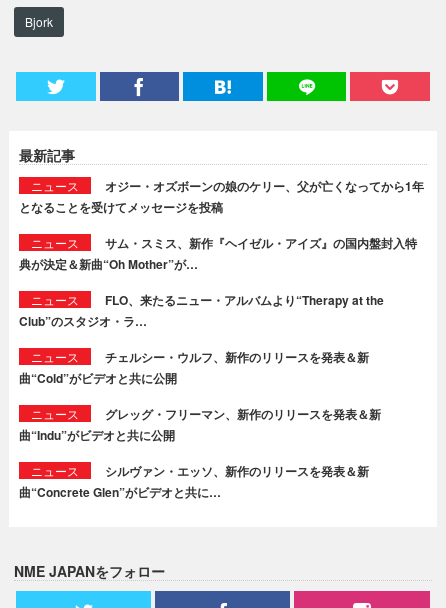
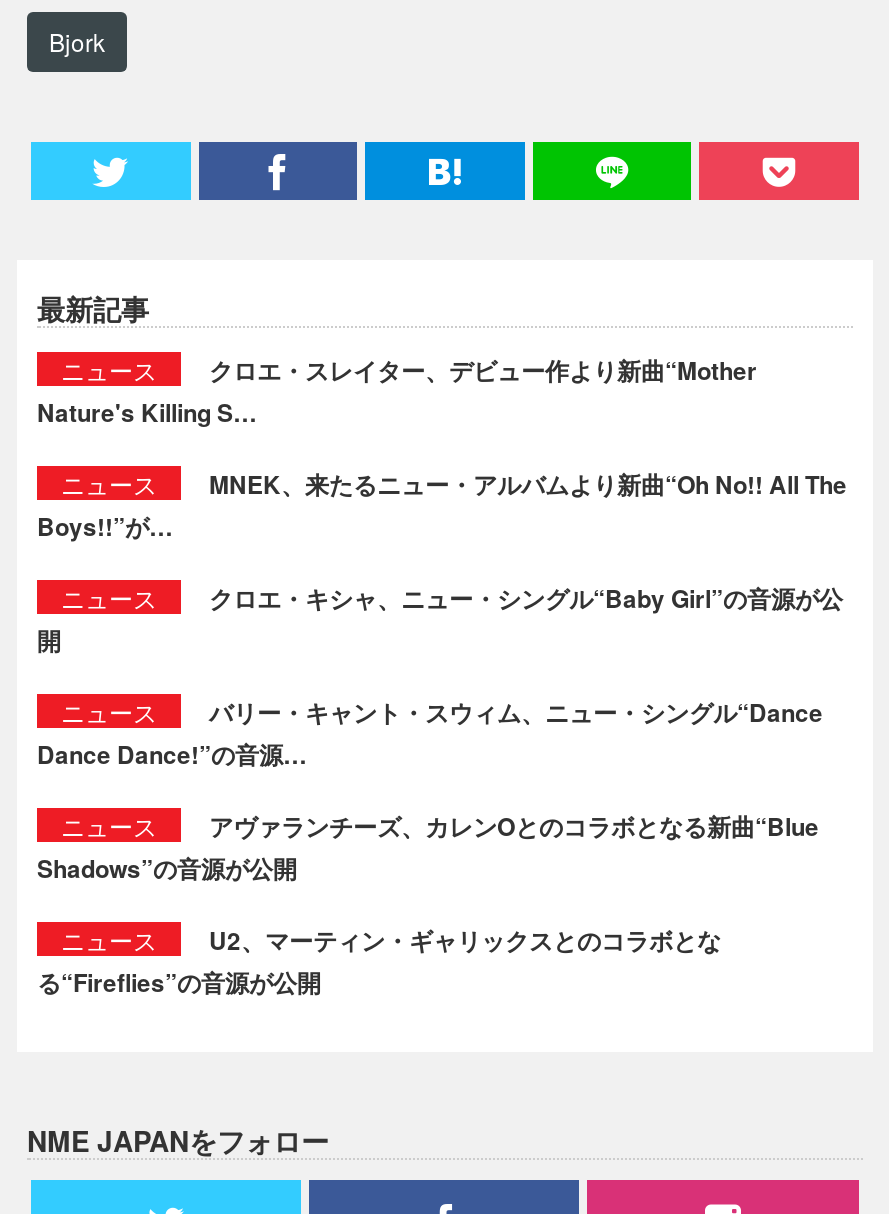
- オジー・オズボーンの娘のケリー、父が亡くなってから1年
- となることを受けてメッセージを投稿
+ クロエ・スレイター、デビュー作より新曲“Mother
+ Nature's Killing S…

- サム・スミス、新作『ヘイゼル・アイズ』の国内盤封入特
- 典が決定＆新曲“Oh Mother”が…
+ MNEK、来たるニュー・アルバムより新曲“Oh No!! All The
+ Boys!!”が…

- FLO、来たるニュー・アルバムより“Therapy at the
- Club”のスタジオ・ラ…
+ クロエ・キシャ、ニュー・シングル“Baby Girl”の音源が公
+ 開

- チェルシー・ウルフ、新作のリリースを発表＆新
- 曲“Cold”がビデオと共に公開
+ バリー・キャント・スウィム、ニュー・シングル“Dance
+ Dance Dance!”の音源…

- グレッグ・フリーマン、新作のリリースを発表＆新
- 曲“Indu”がビデオと共に公開
+ アヴァランチーズ、カレンOとのコラボとなる新曲“Blue
+ Shadows”の音源が公開

- シルヴァン・エッソ、新作のリリースを発表＆新
- 曲“Concrete Glen”がビデオと共に…
+ U2、マーティン・ギャリックスとのコラボとな
+ る“Fireflies”の音源が公開
